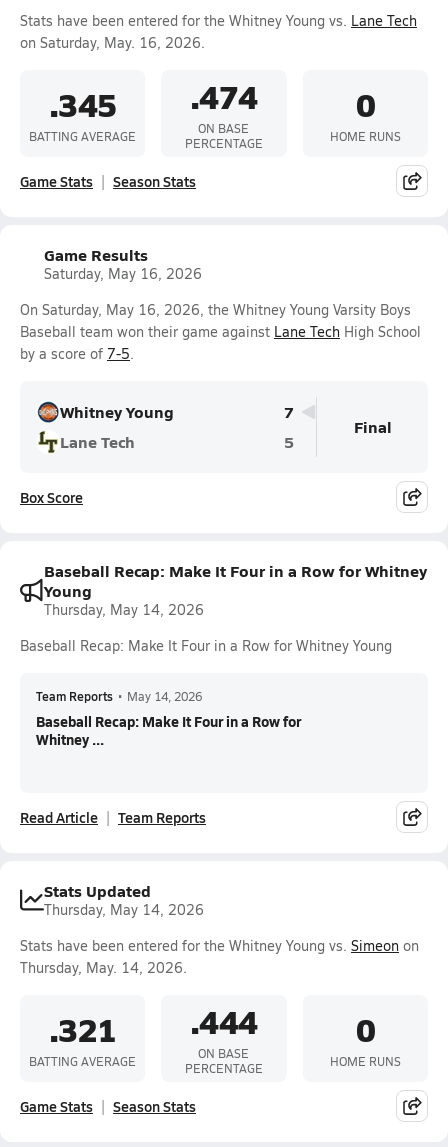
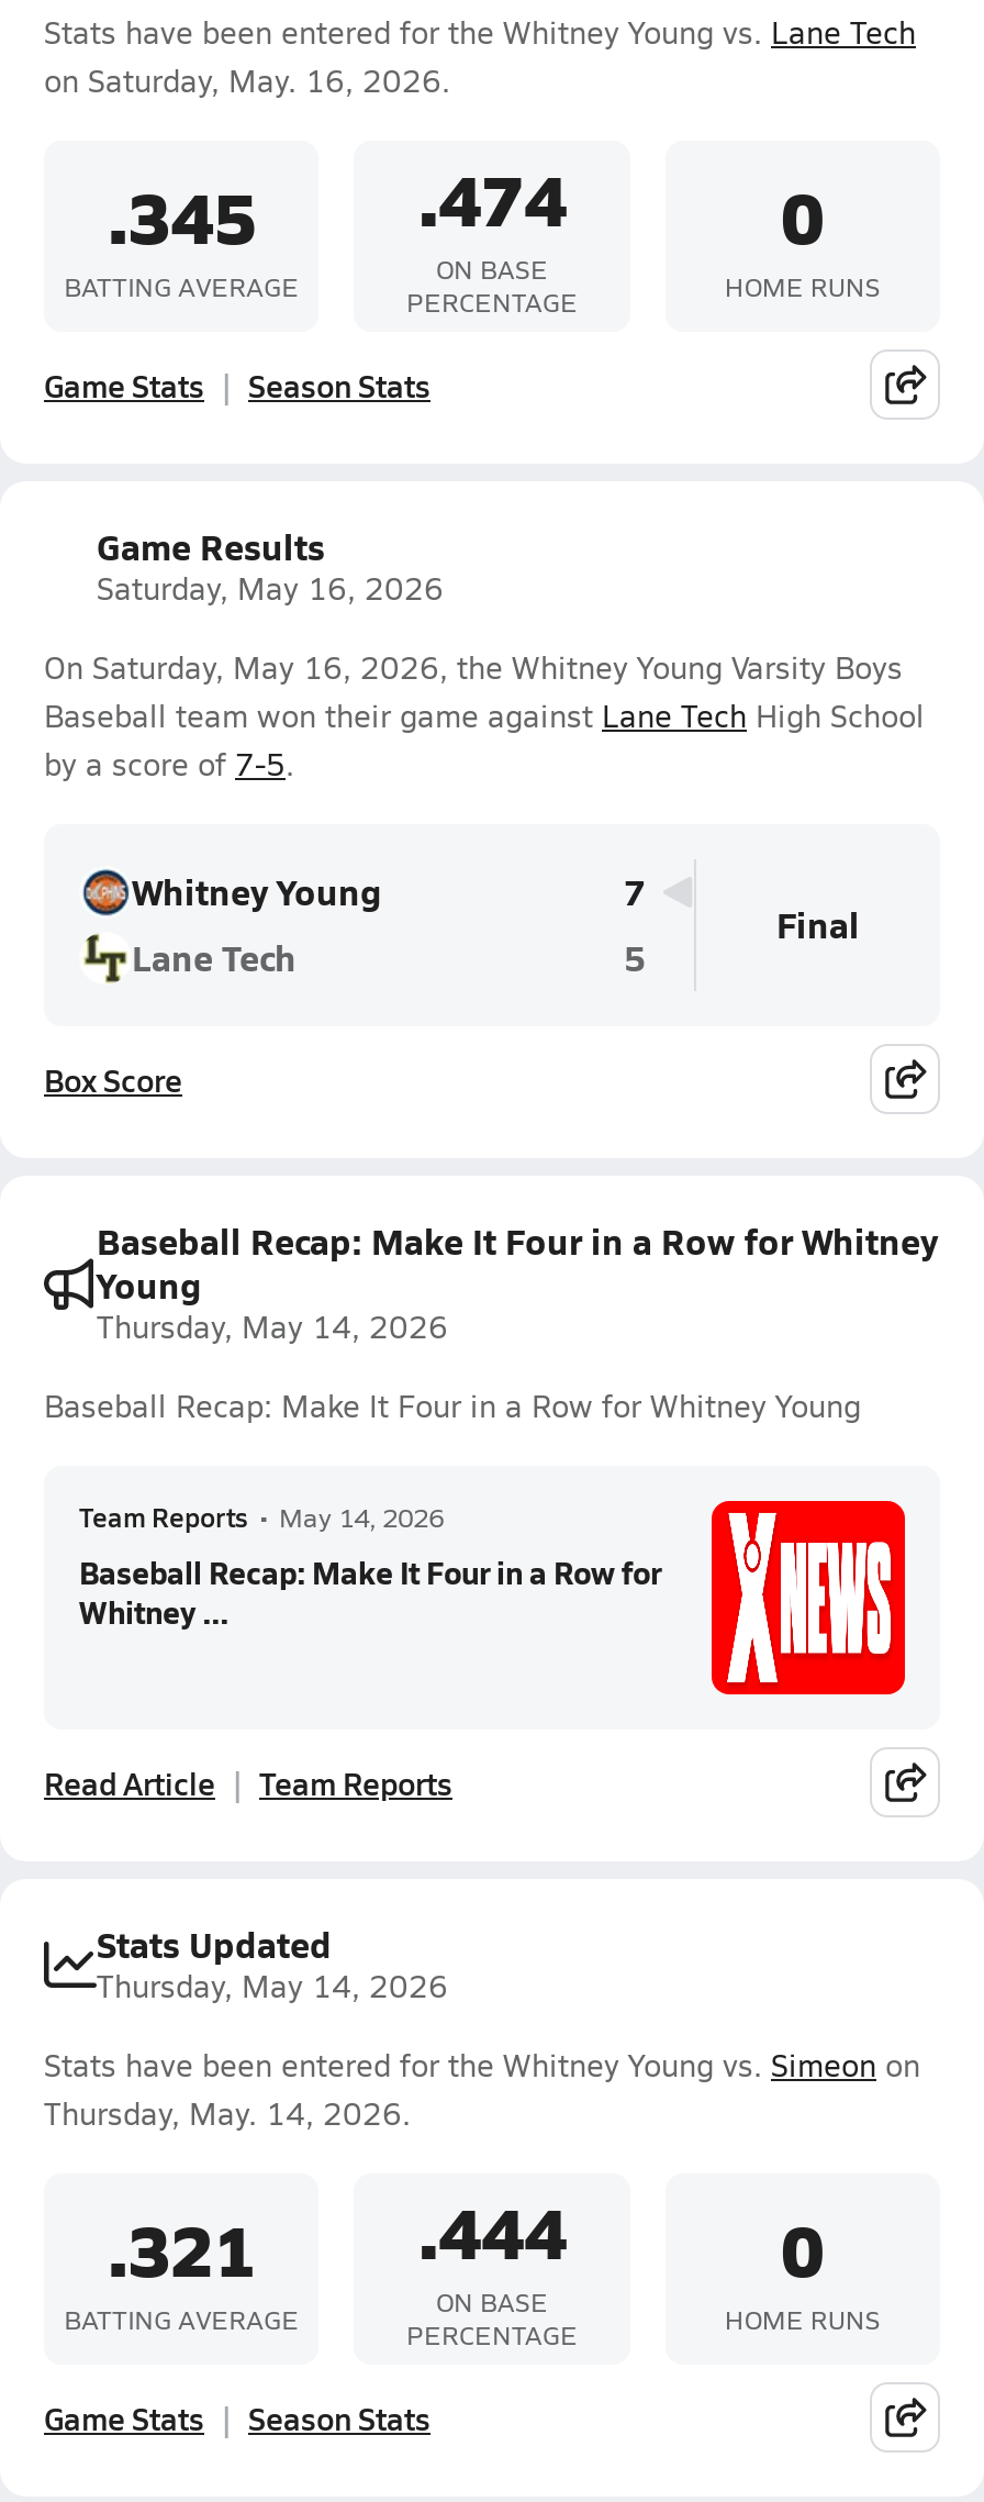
+ [image]
